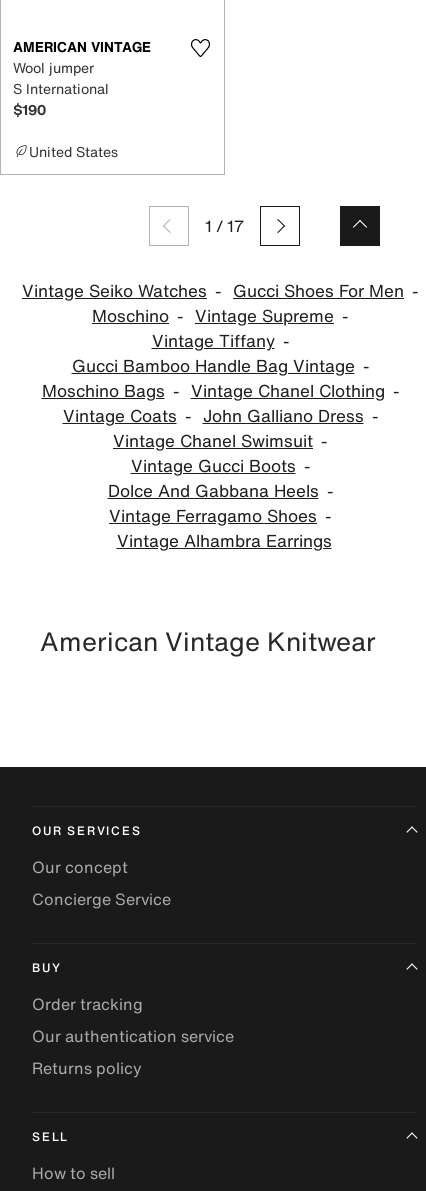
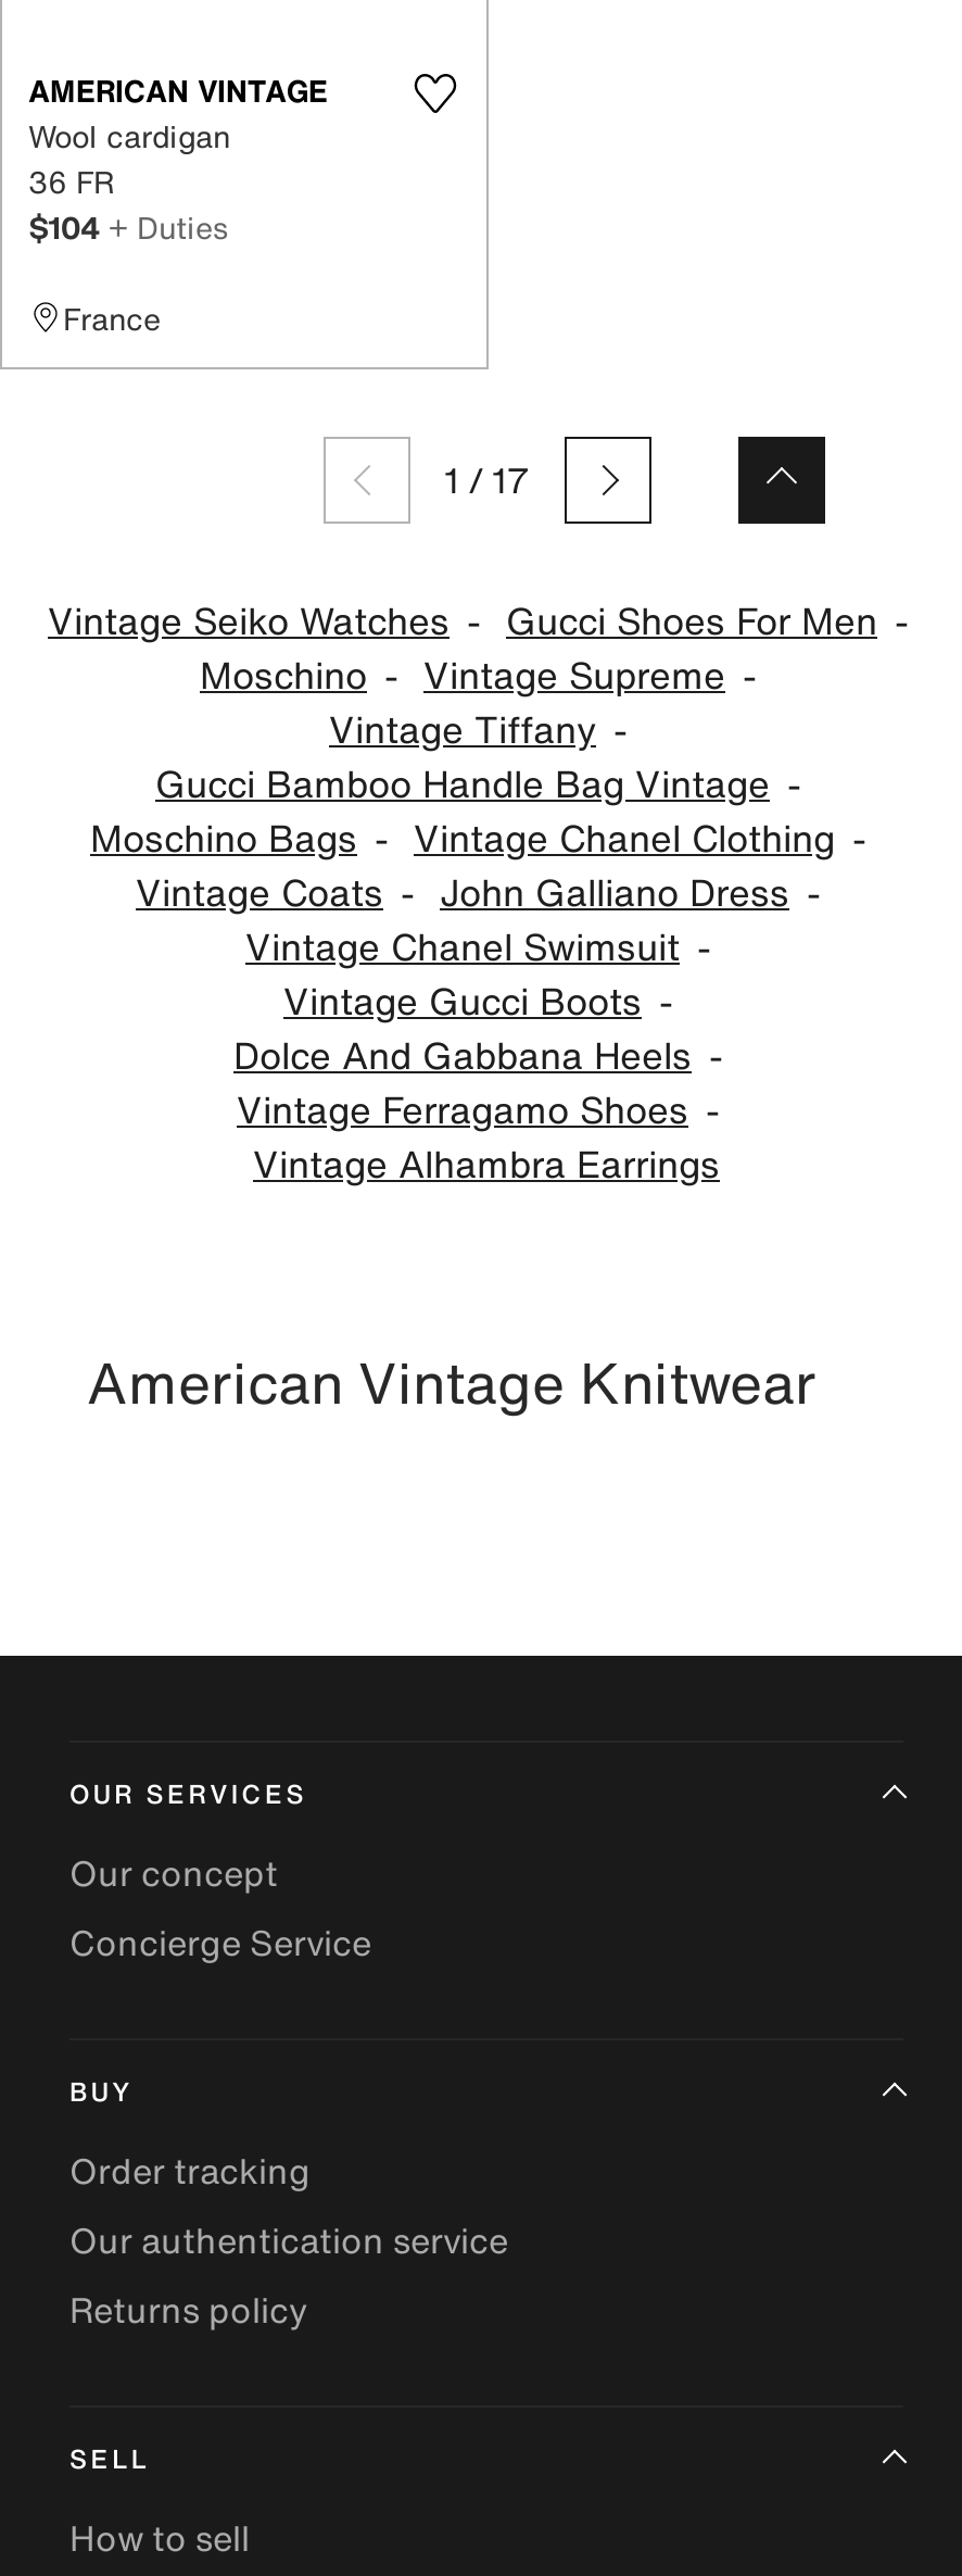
- Wool jumper
- S International
- $190
+ Wool cardigan
+ 36 FR
+ $104 + Duties

- United States
+ France
